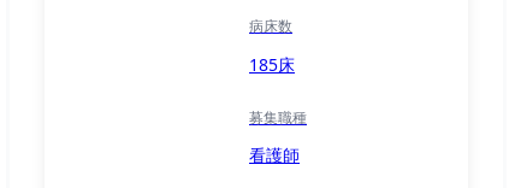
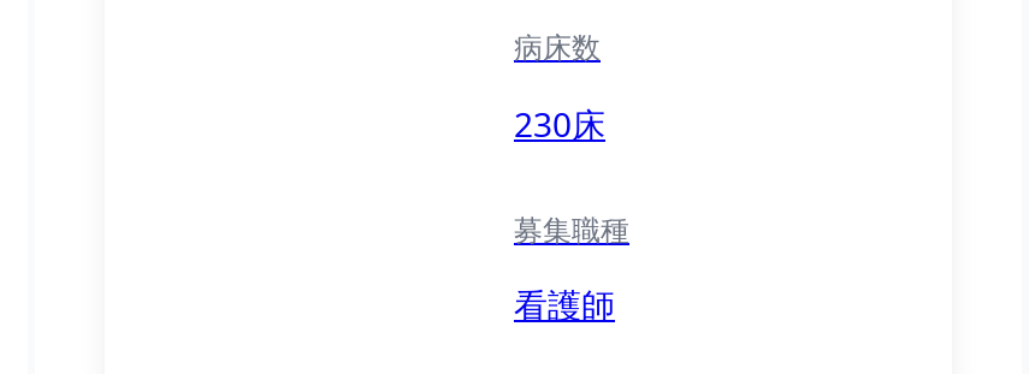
- 185床
+ 230床
